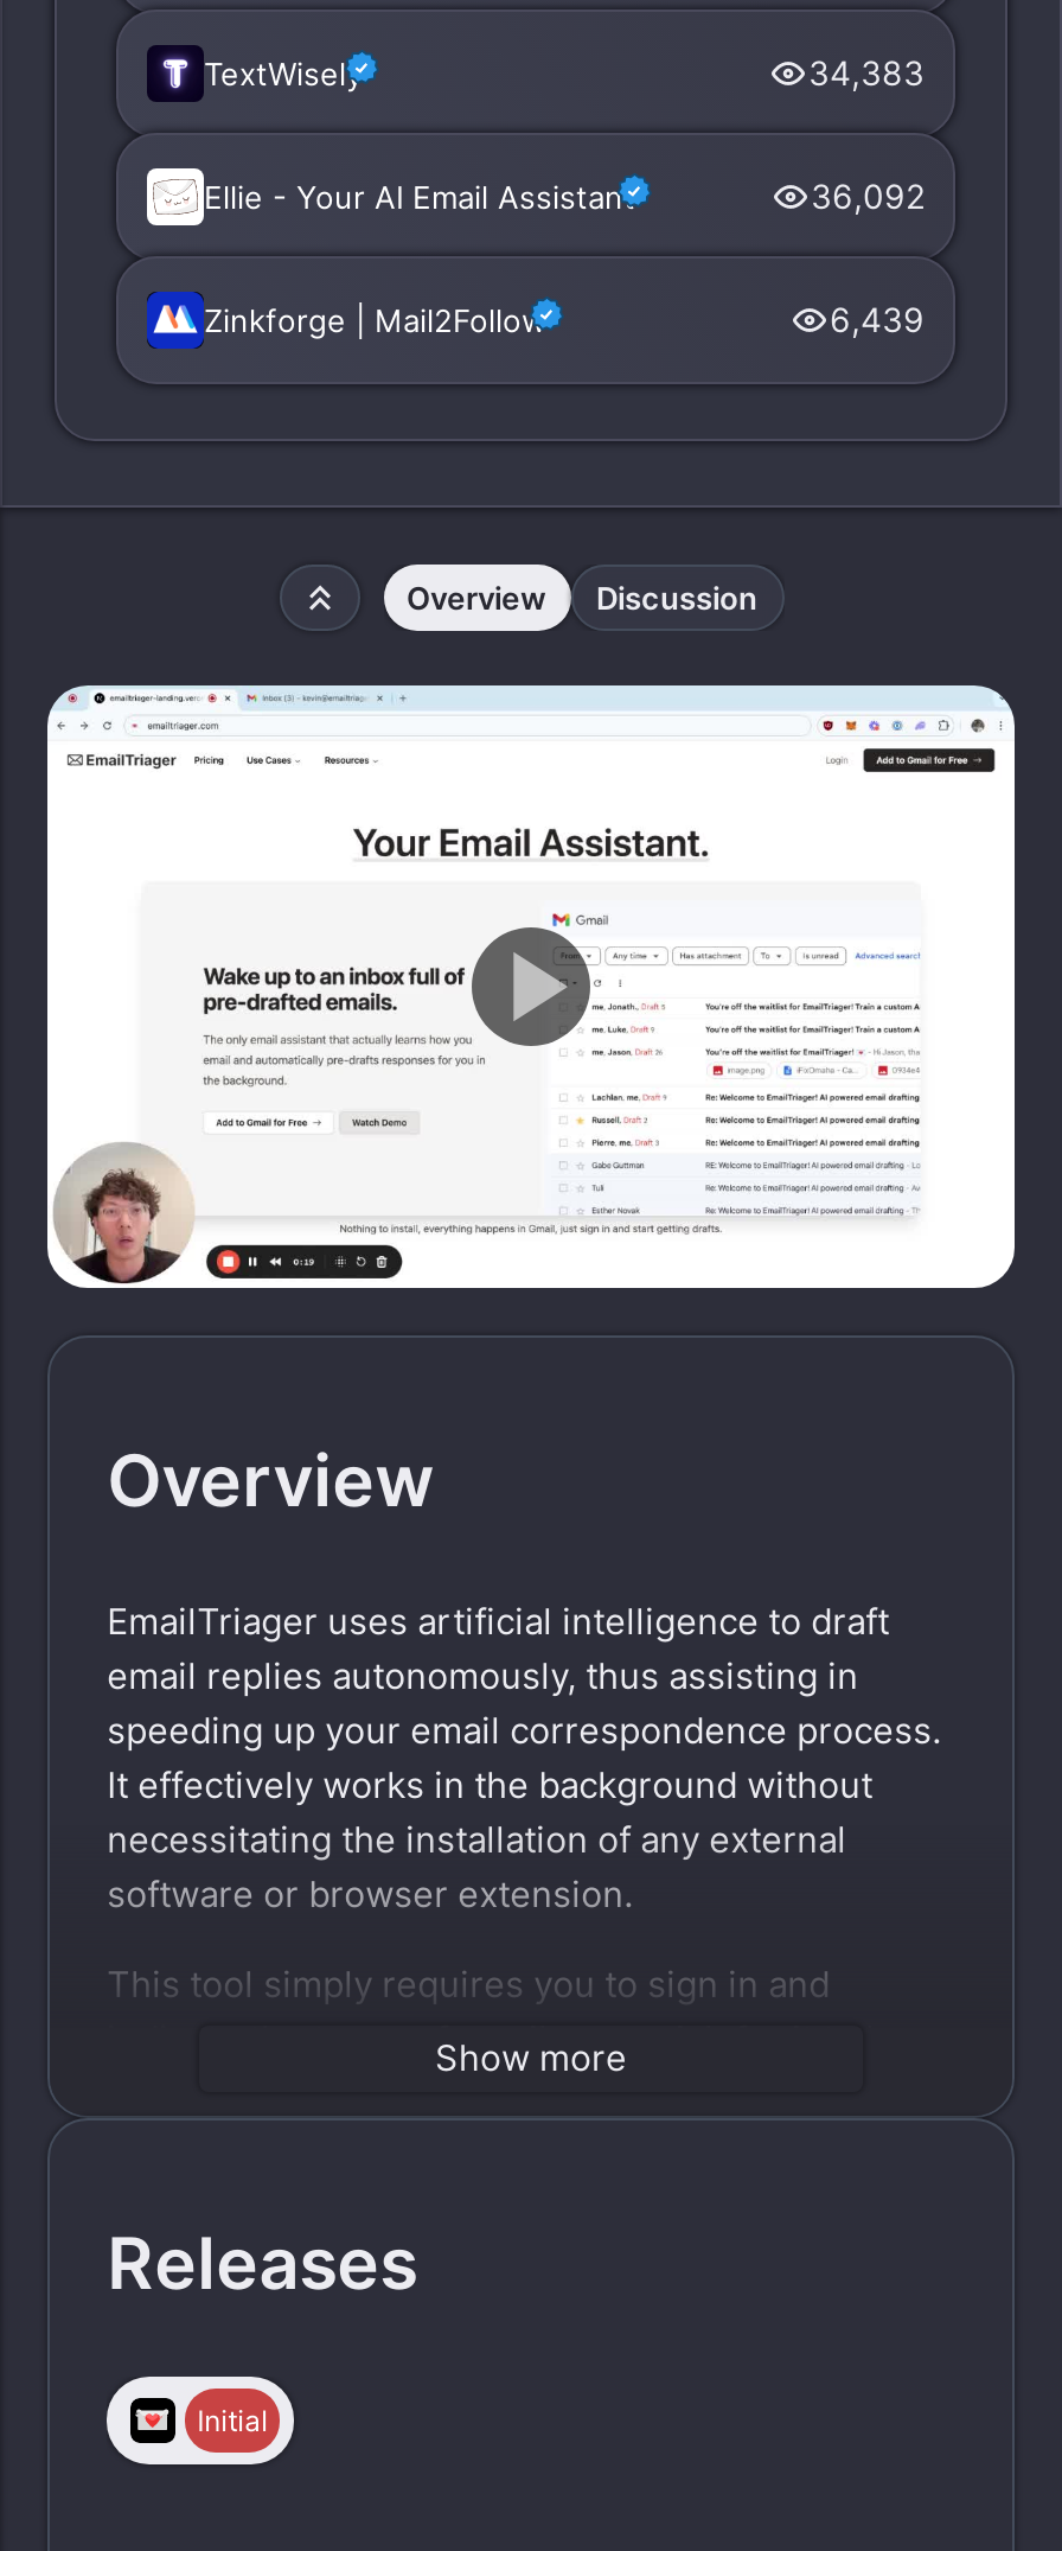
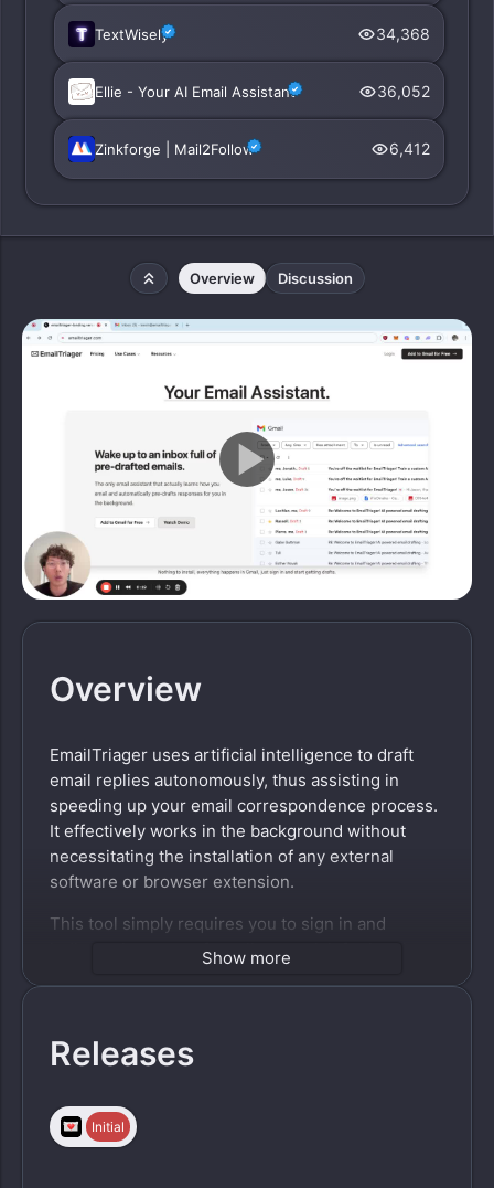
- 34,383
+ 34,368

- 36,092
+ 36,052

- 6,439
+ 6,412
